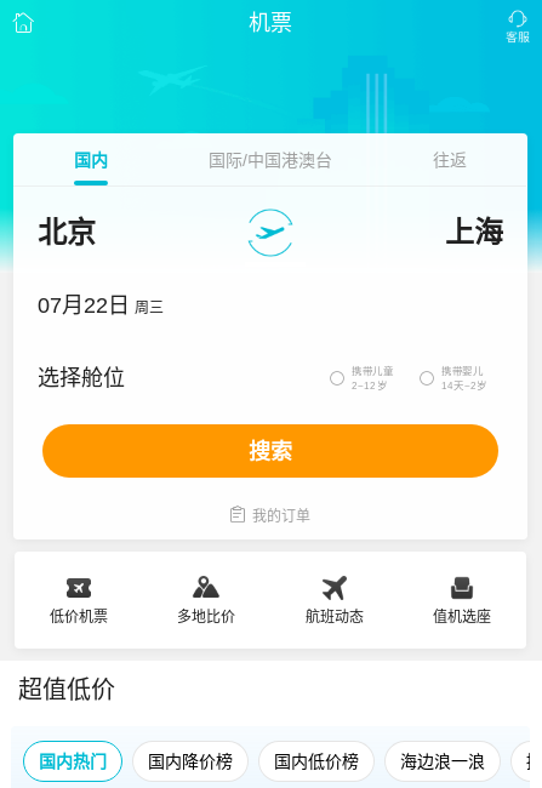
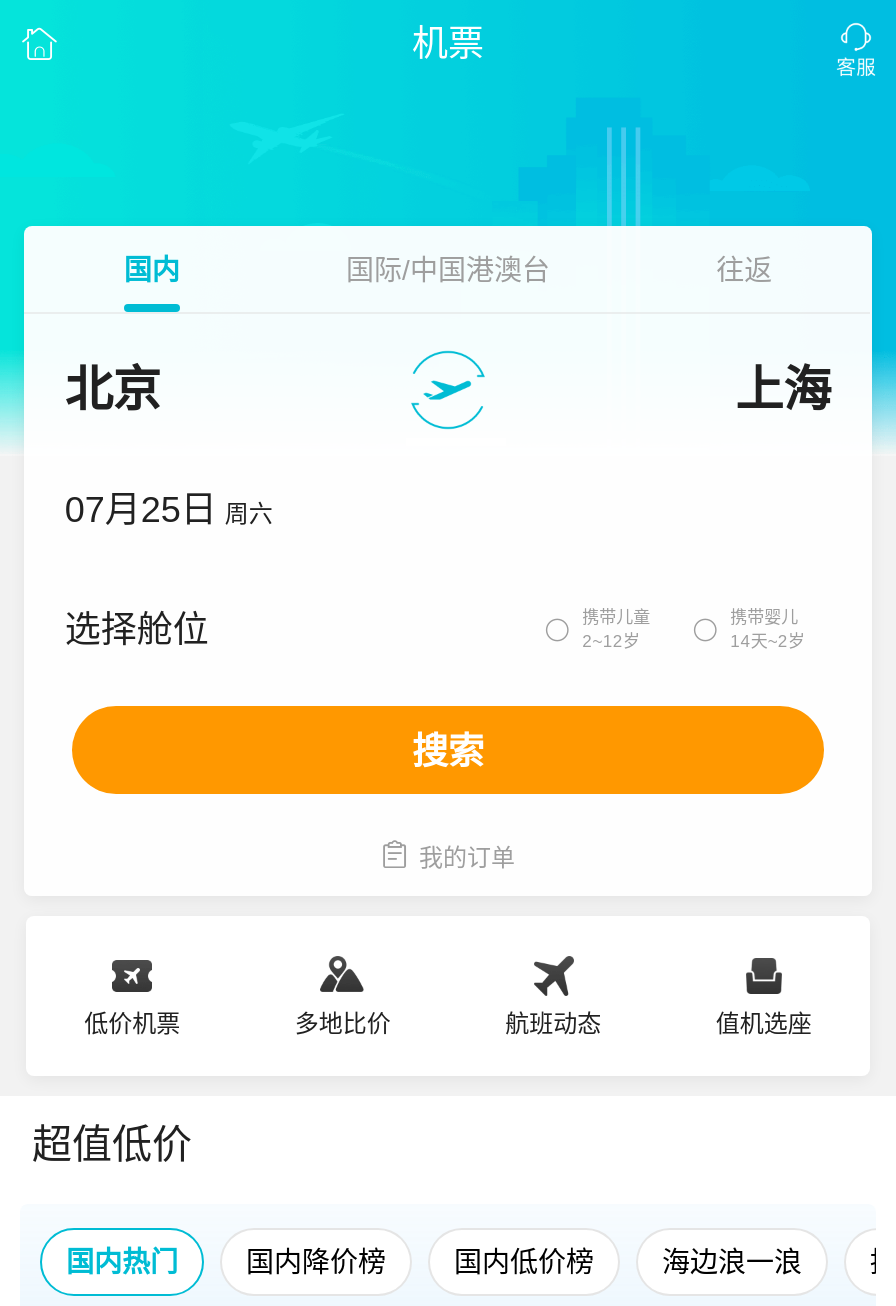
- 07月22日 周三
+ 07月25日 周六
